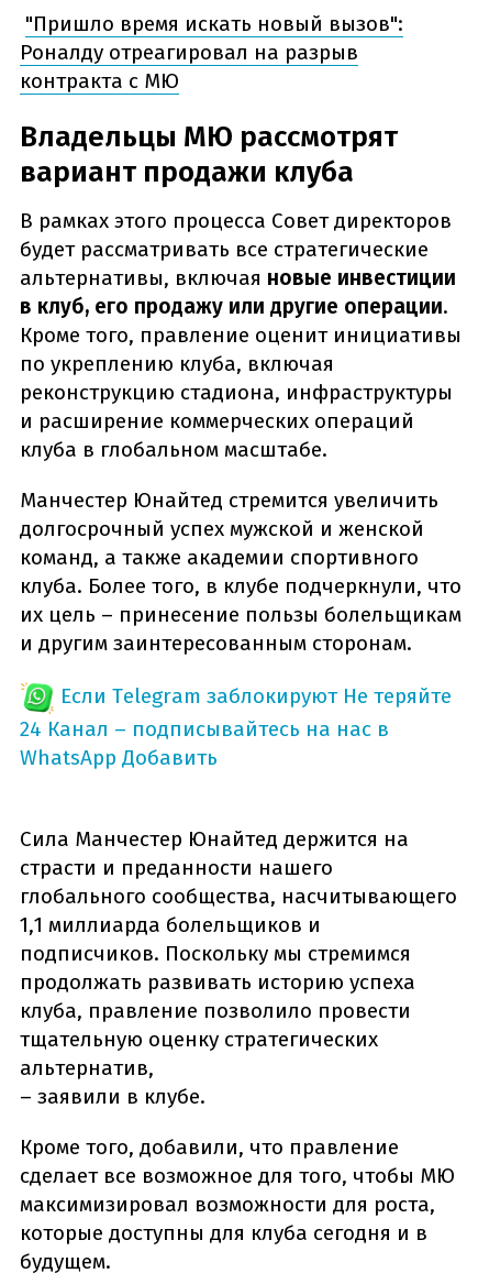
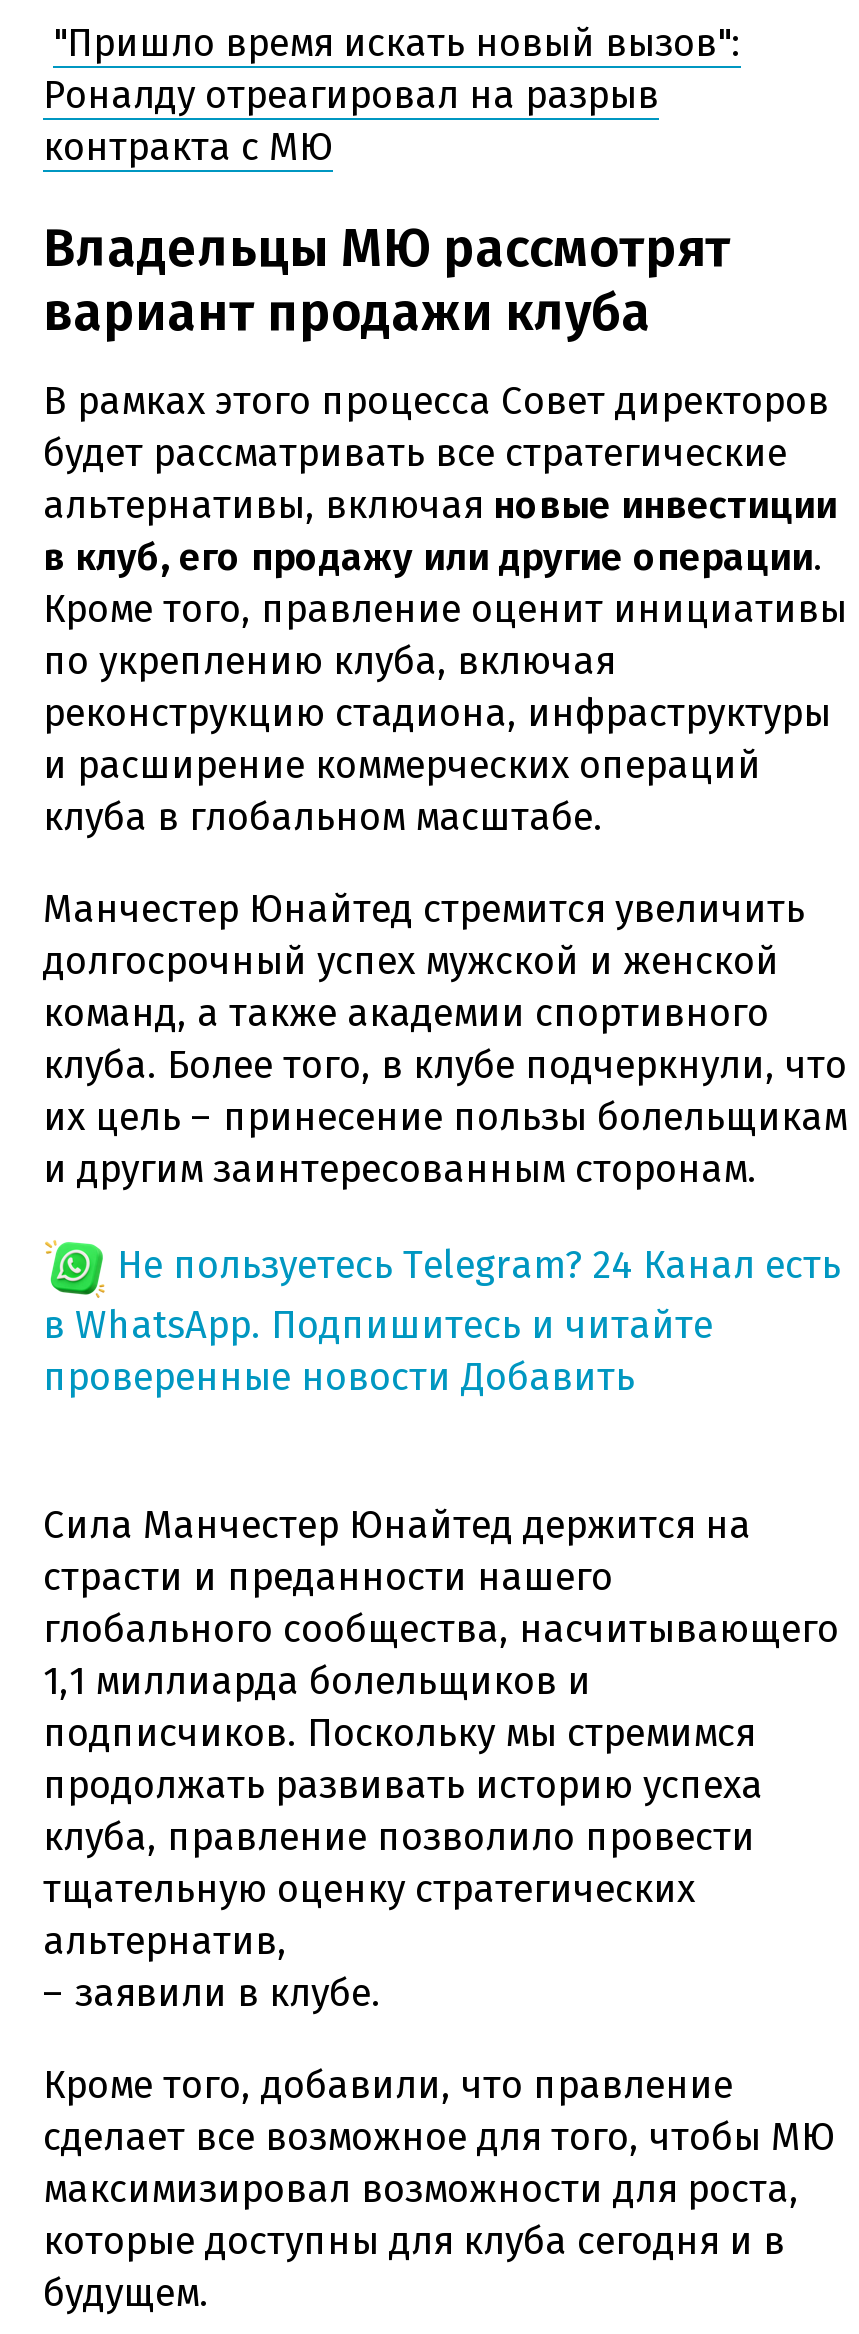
- Если Telegram заблокируют Не теряйте
- 24 Канал – подписывайтесь на нас в
- WhatsApp Добавить
+ Не пользуетесь Telegram? 24 Канал есть
+ в WhatsApp. Подпишитесь и читайте
+ проверенные новости Добавить
